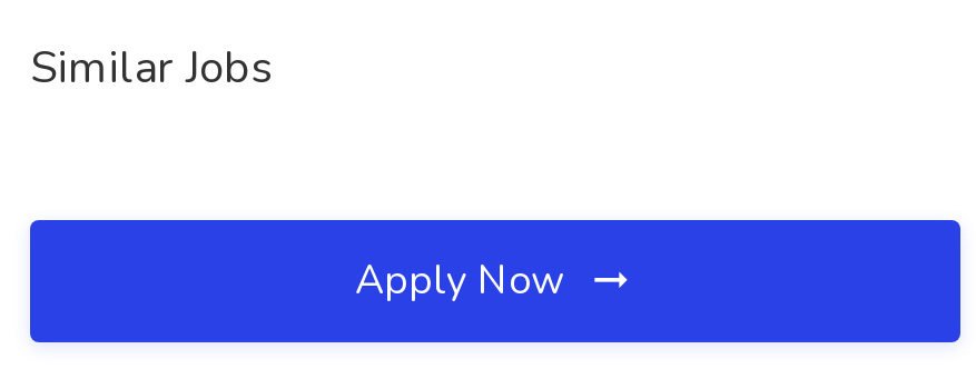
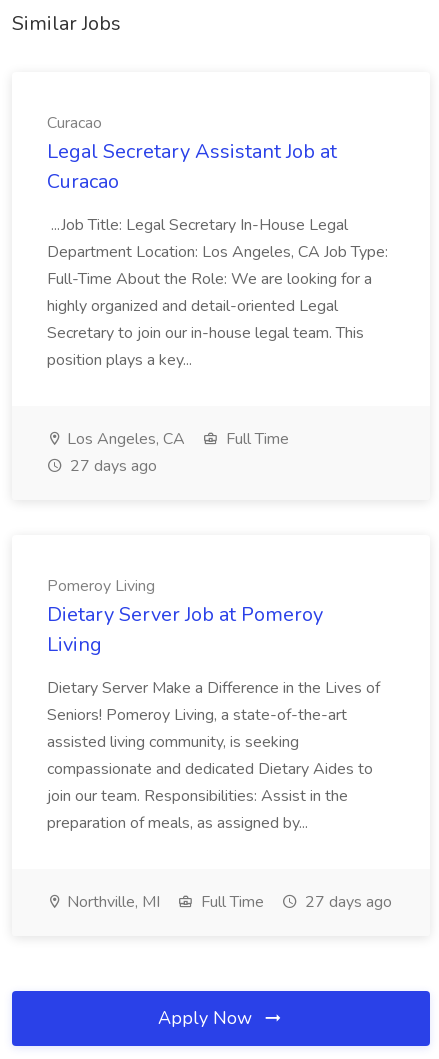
+ Curacao
+ Legal Secretary Assistant Job at
+ Curacao
+ ...Job Title: Legal Secretary In-House Legal
+ Department Location: Los Angeles, CA Job Type:
+ Full-Time About the Role: We are looking for a
+ highly organized and detail-oriented Legal
+ Secretary to join our in-house legal team. This
+ position plays a key...

+ Pomeroy Living
+ Dietary Server Job at Pomeroy
+ Living
+ Dietary Server Make a Difference in the Lives of
+ Seniors! Pomeroy Living, a state-of-the-art
+ assisted living community, is seeking
+ compassionate and dedicated Dietary Aides to
+ join our team. Responsibilities: Assist in the
+ preparation of meals, as assigned by...

+ Los Angeles, CA
+ Full Time
+ 27 days ago

+ Northville, MI
+ Full Time
+ 27 days ago
